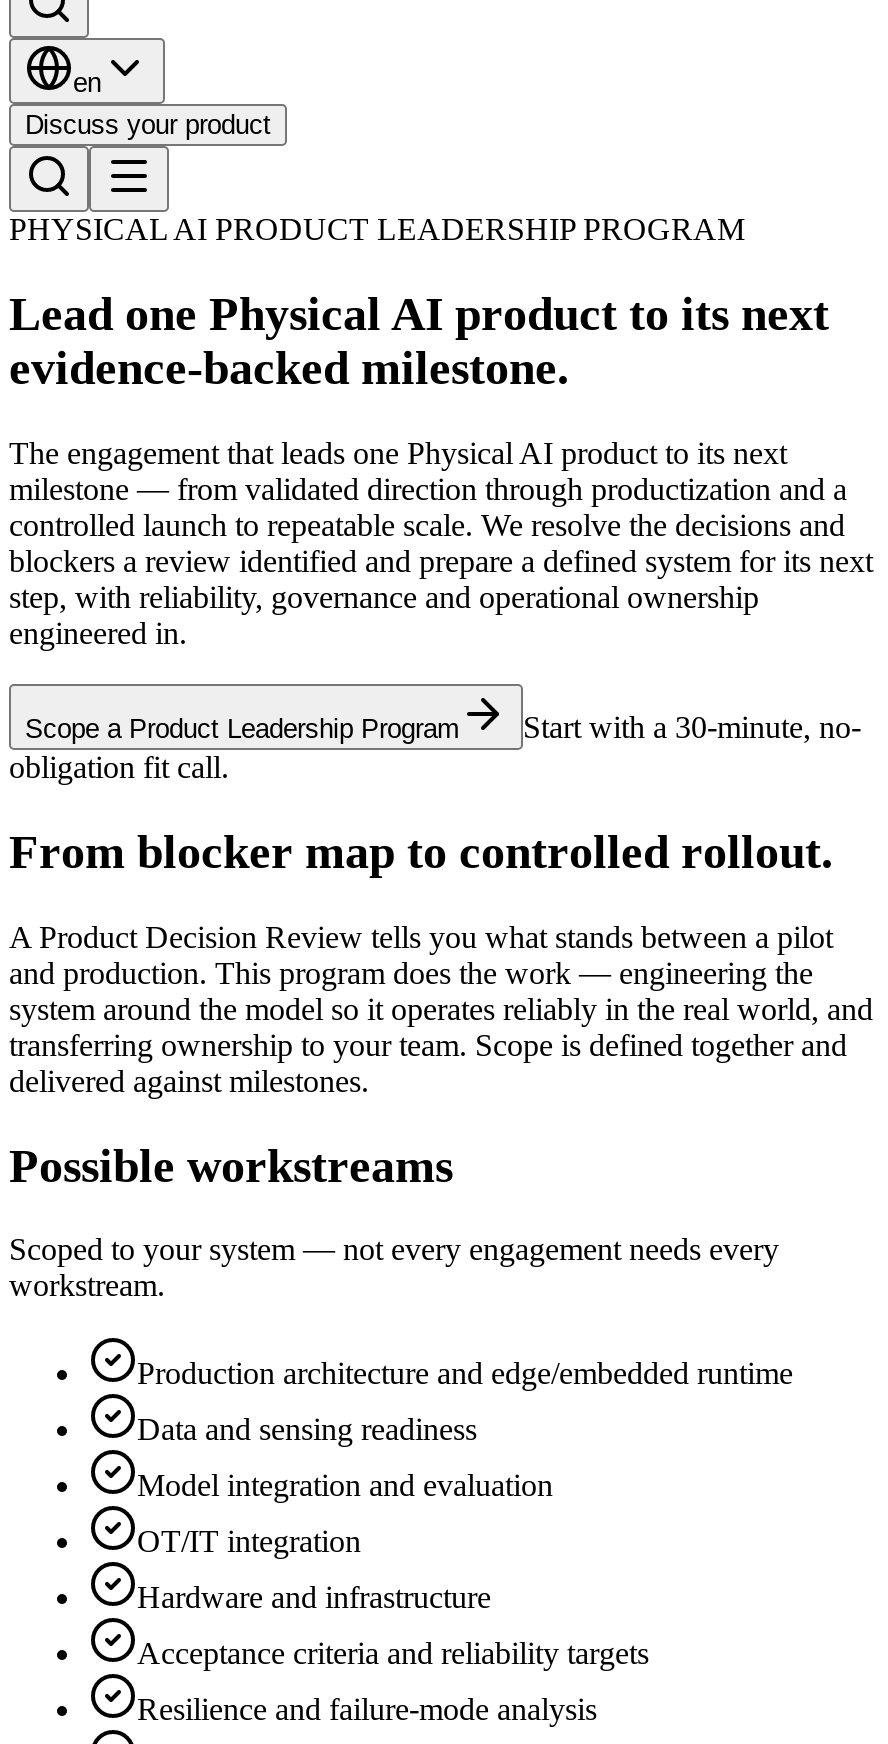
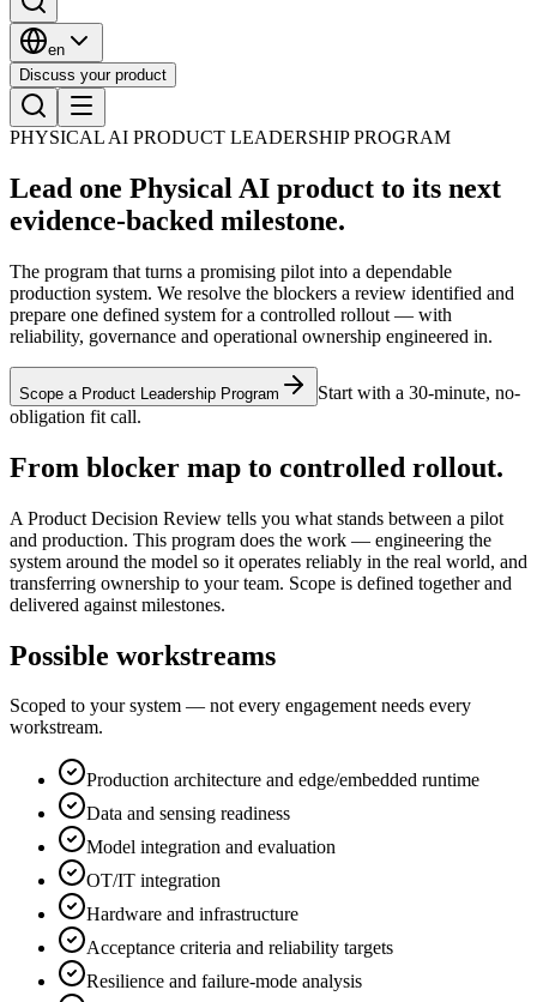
- The engagement that leads one Physical AI product to its next
- milestone — from validated direction through productization and a
- controlled launch to repeatable scale. We resolve the decisions and
- blockers a review identified and prepare a defined system for its next
- step, with reliability, governance and operational ownership
- engineered in.
+ The program that turns a promising pilot into a dependable
+ production system. We resolve the blockers a review identified and
+ prepare one defined system for a controlled rollout — with
+ reliability, governance and operational ownership engineered in.
